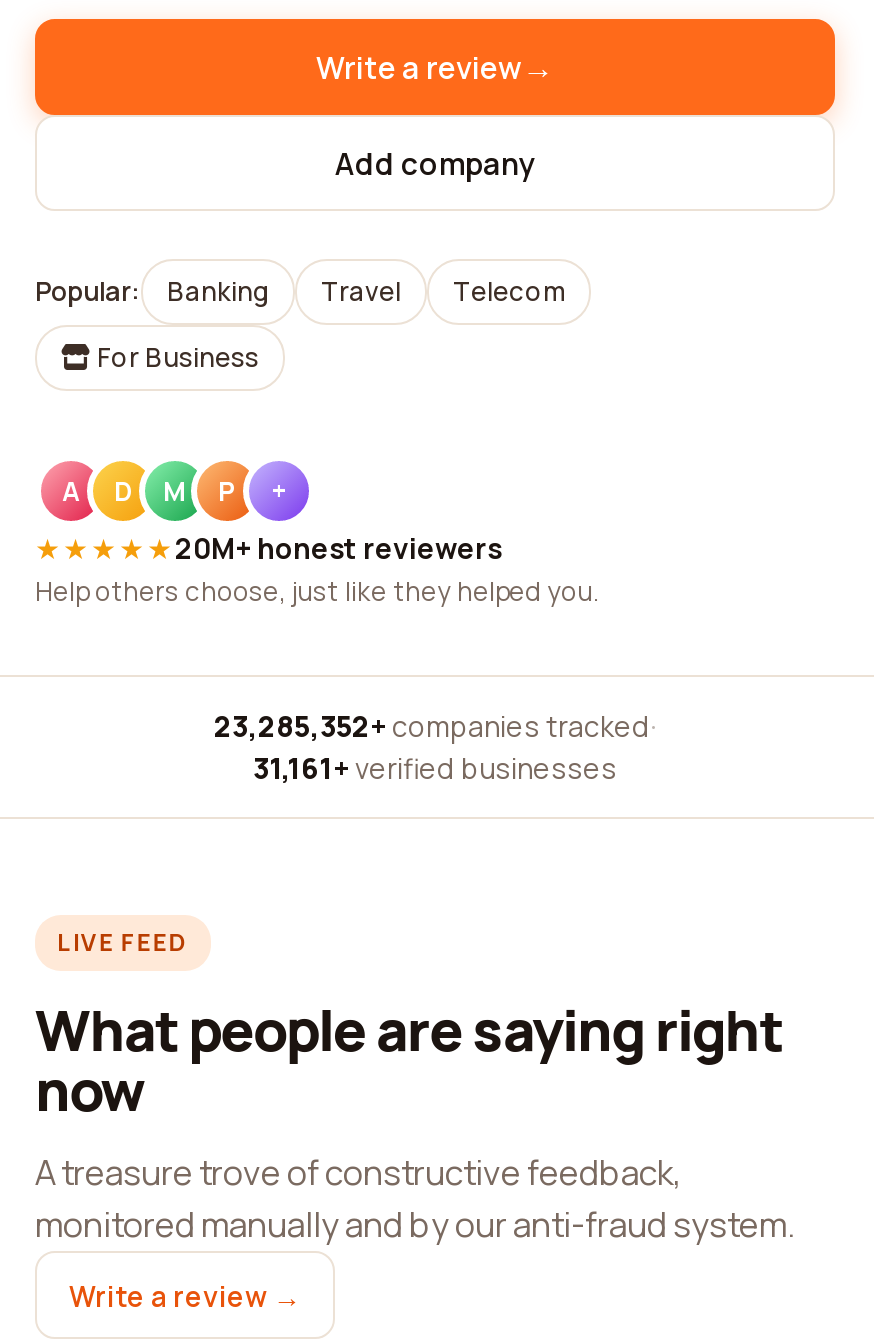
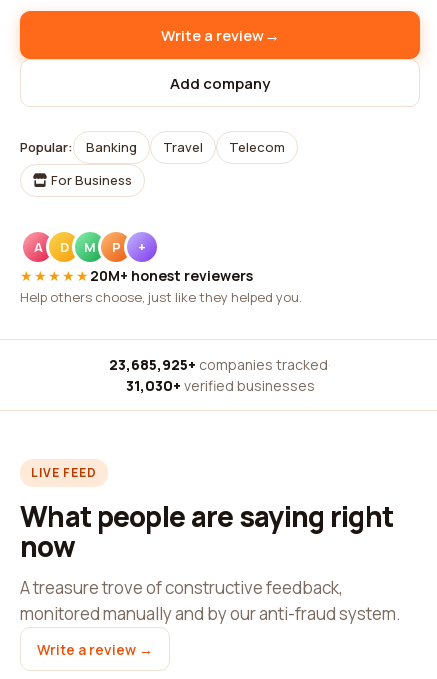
- 23,285,352+ companies tracked ·
+ 23,685,925+ companies tracked ·

- 31,161+ verified businesses
+ 31,030+ verified businesses
